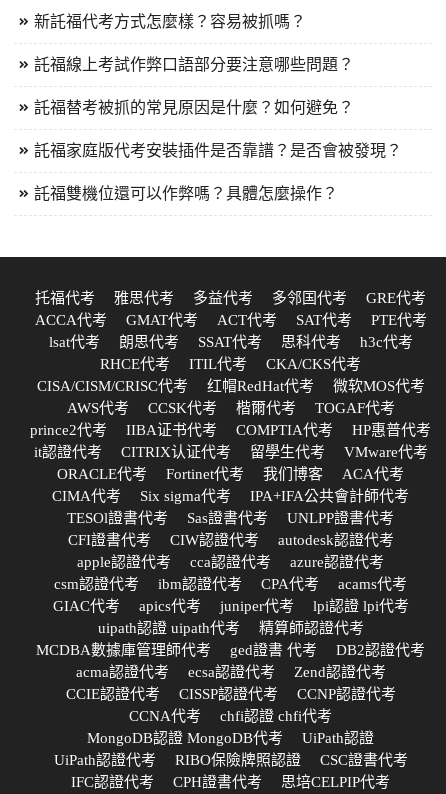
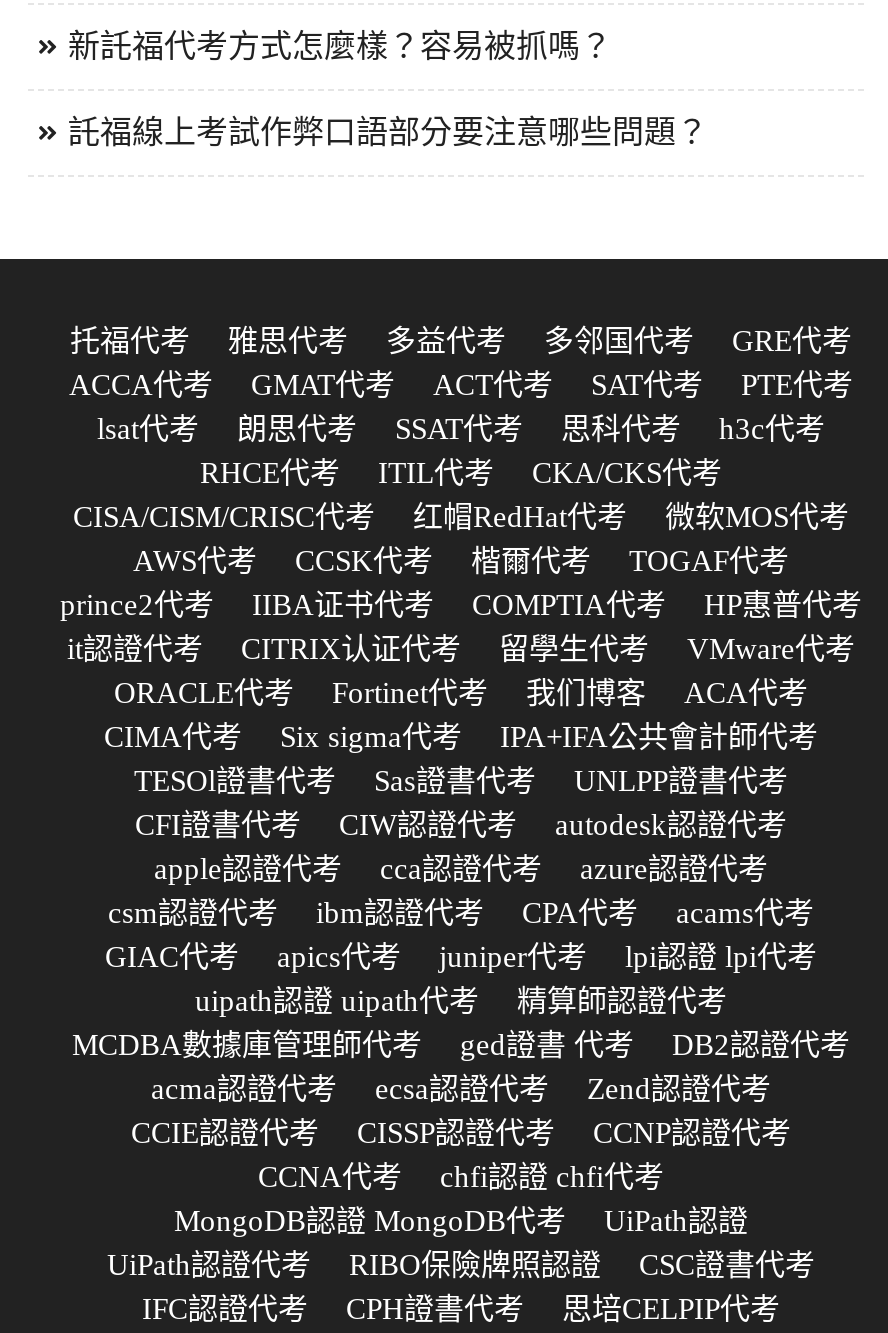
- 託福替考被抓的常見原因是什麼？如何避免？
- 託福家庭版代考安裝插件是否靠譜？是否會被發現？
- 託福雙機位還可以作弊嗎？具體怎麼操作？
